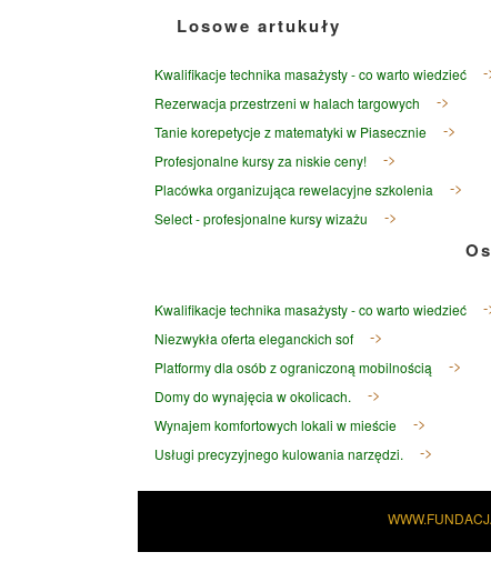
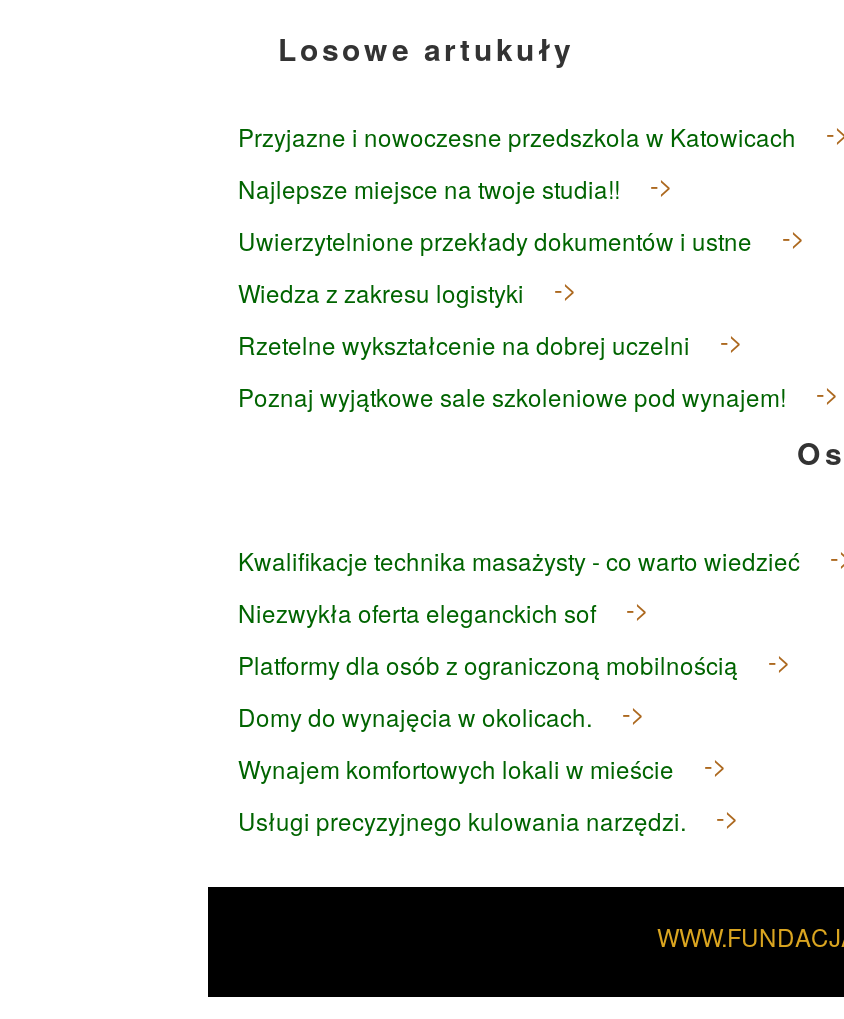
- Kwalifikacje technika masażysty - co warto wiedzieć
+ Przyjazne i nowoczesne przedszkola w Katowicach

- Rezerwacja przestrzeni w halach targowych
+ Najlepsze miejsce na twoje studia!!

- Tanie korepetycje z matematyki w Piasecznie
+ Uwierzytelnione przekłady dokumentów i ustne

- Profesjonalne kursy za niskie ceny!
+ Wiedza z zakresu logistyki

- Placówka organizująca rewelacyjne szkolenia
+ Rzetelne wykształcenie na dobrej uczelni

- Select - profesjonalne kursy wizażu
+ Poznaj wyjątkowe sale szkoleniowe pod wynajem!
